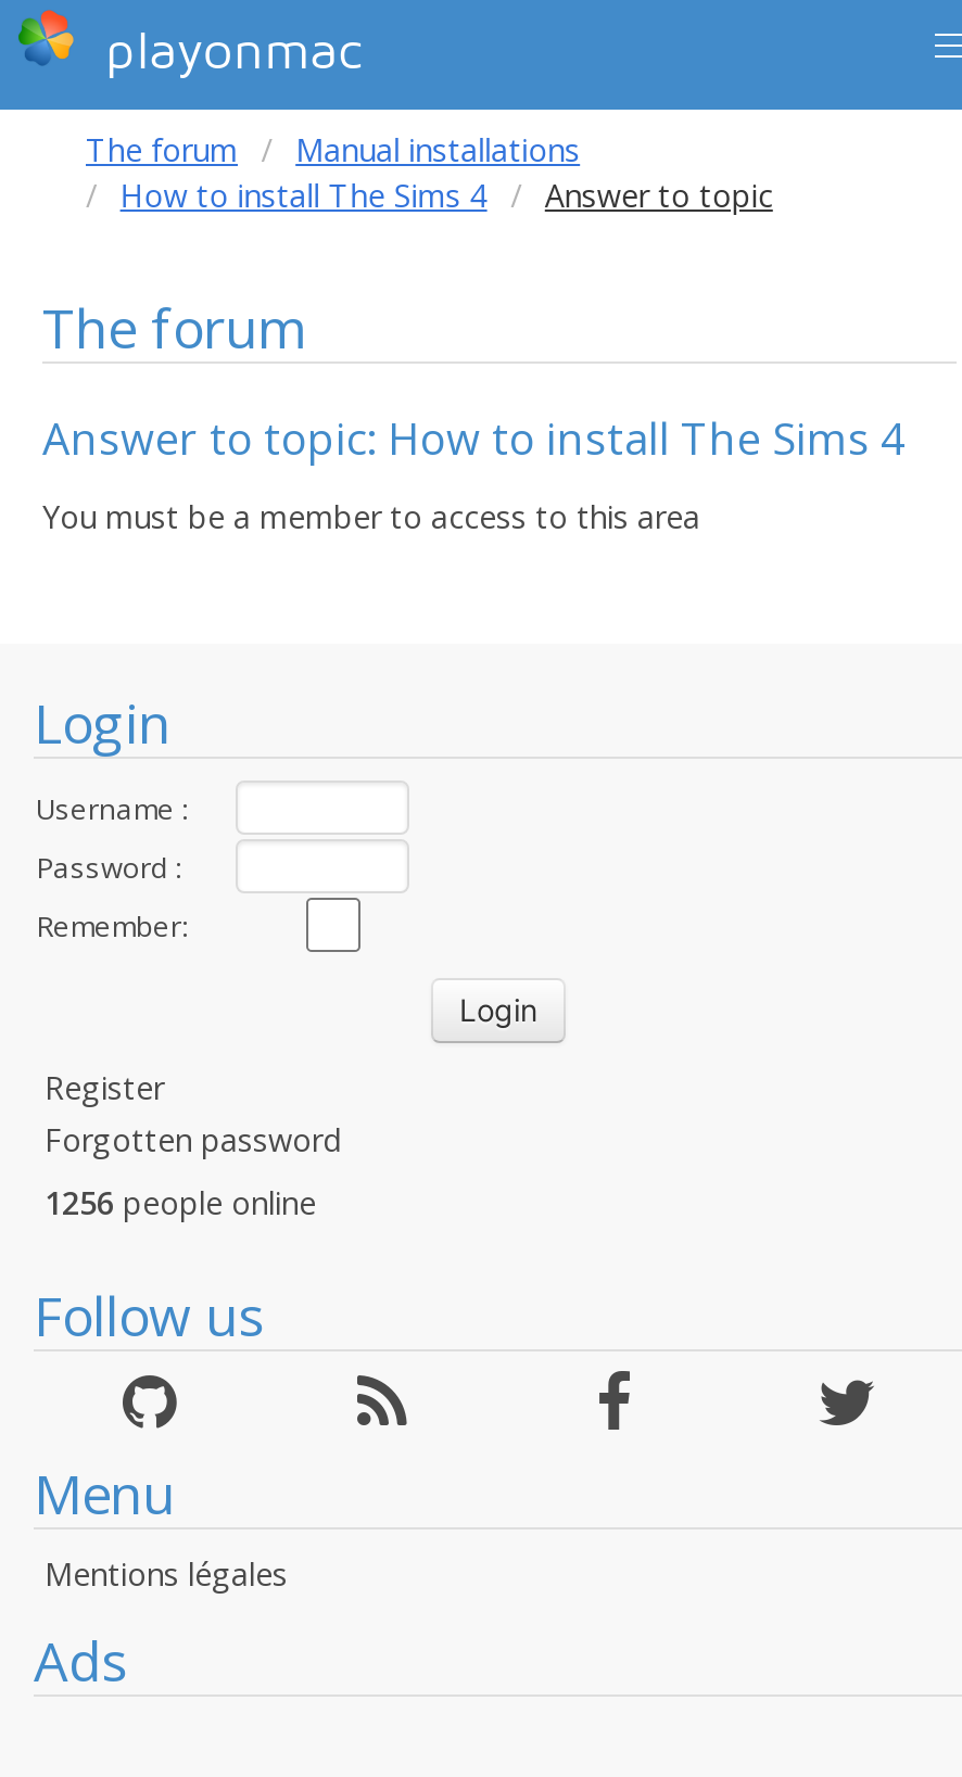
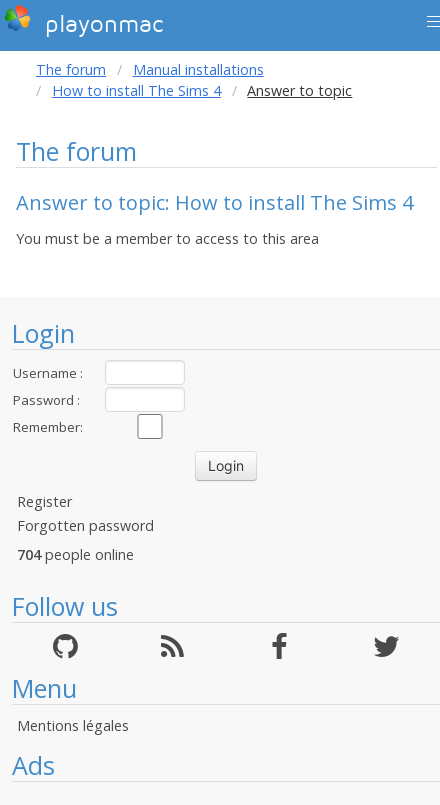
- 1256 people online
+ 704 people online
